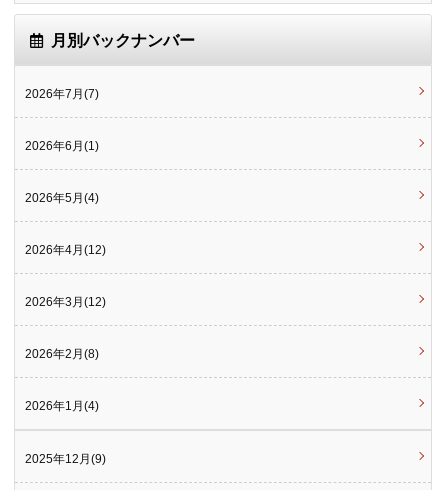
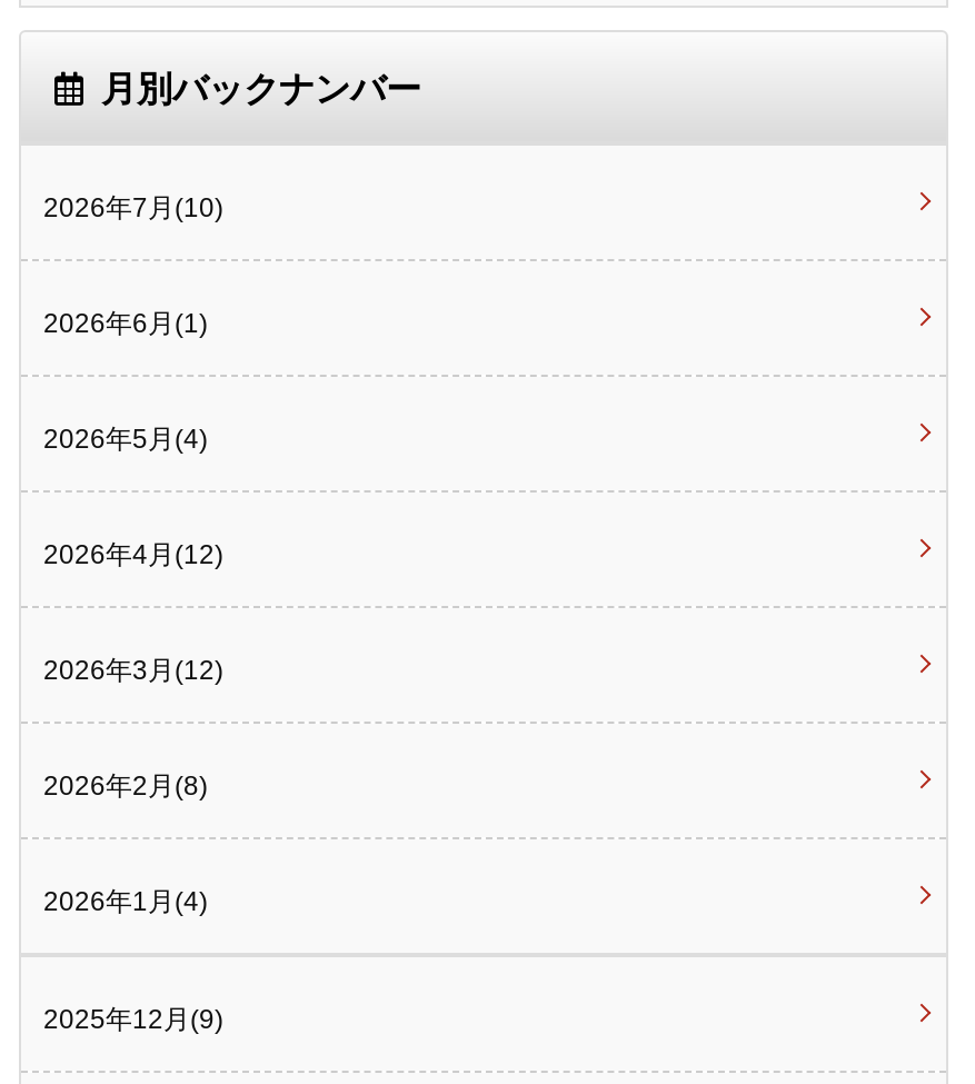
- 2026年7月(7)
+ 2026年7月(10)
